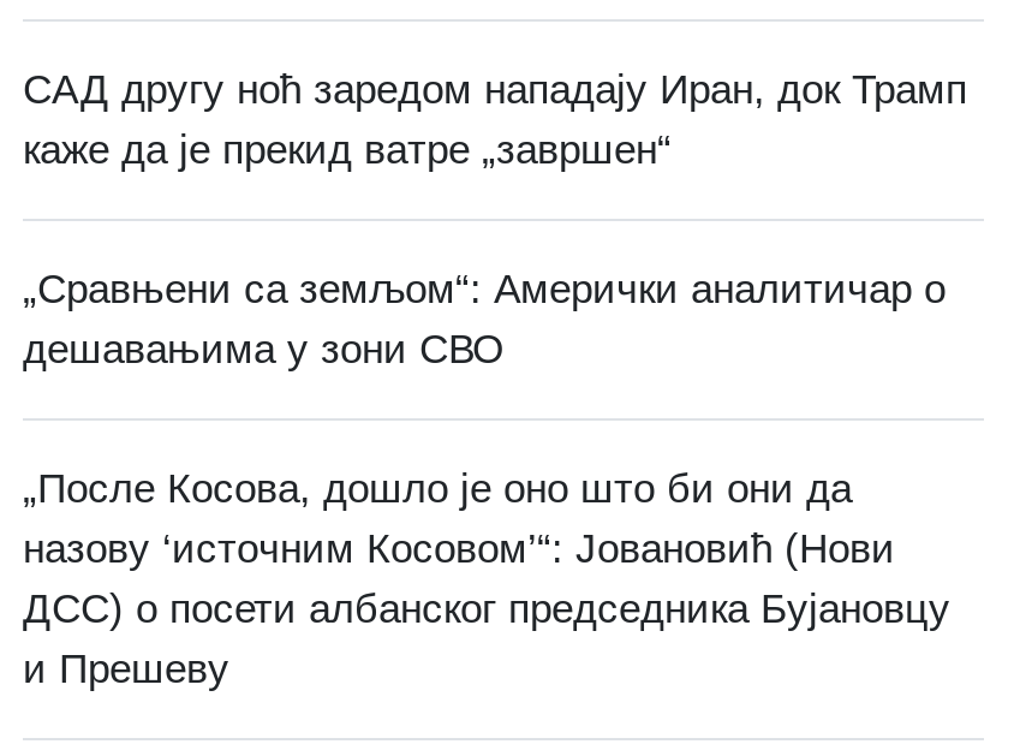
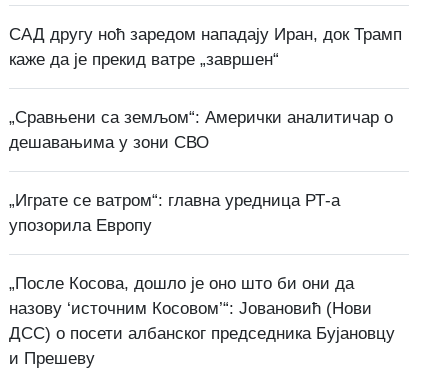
+ „Играте се ватром“: главна уредница РТ-а
+ упозорила Европу
